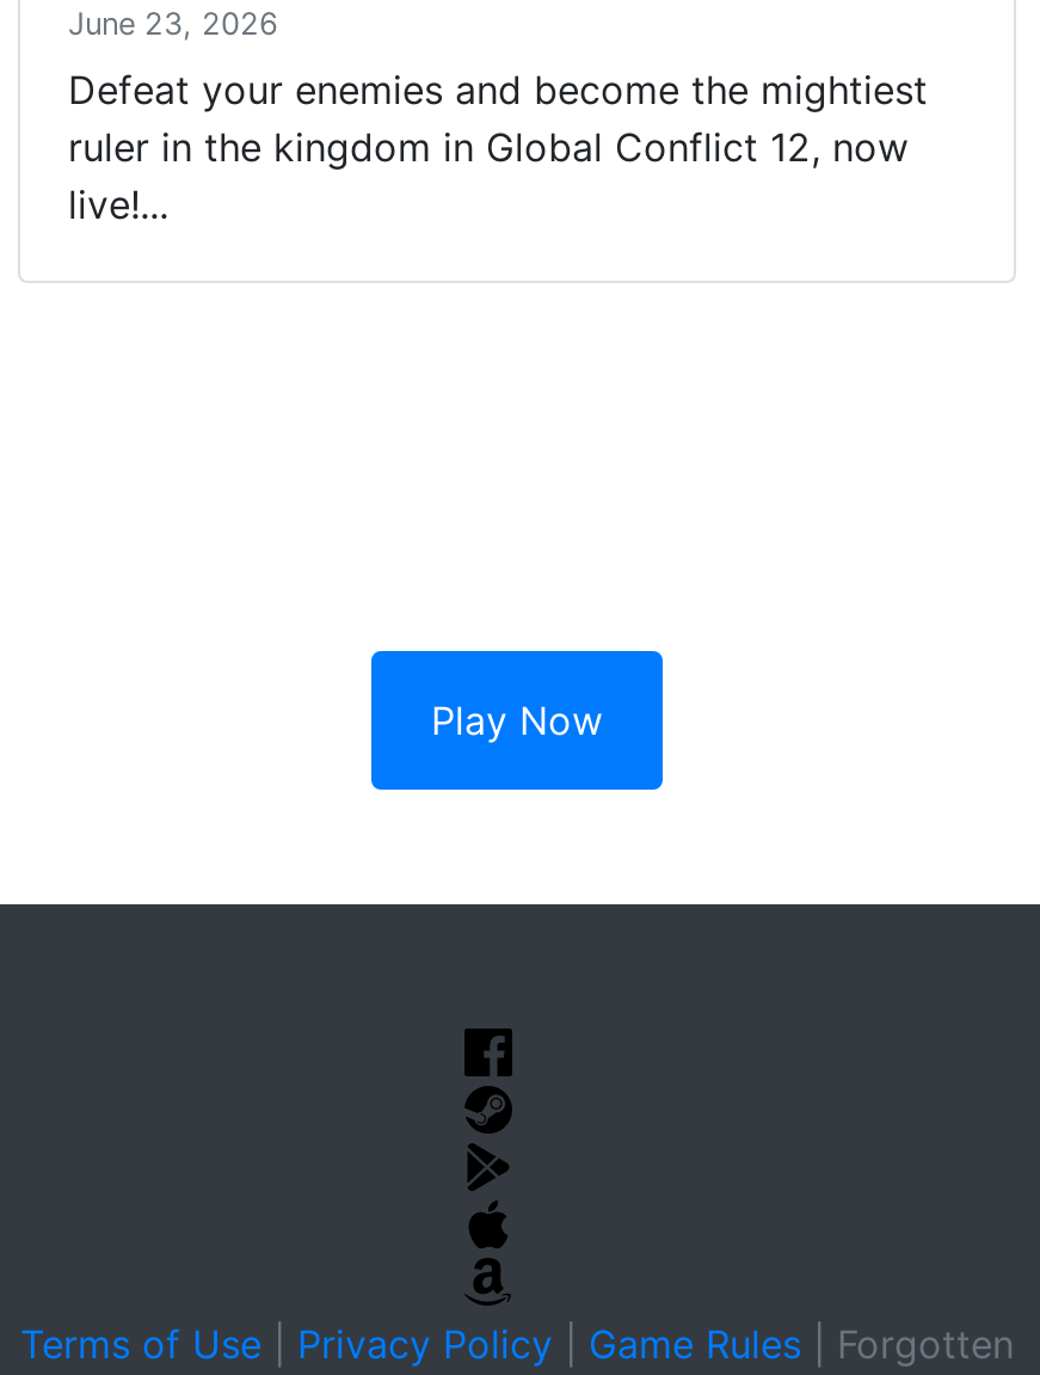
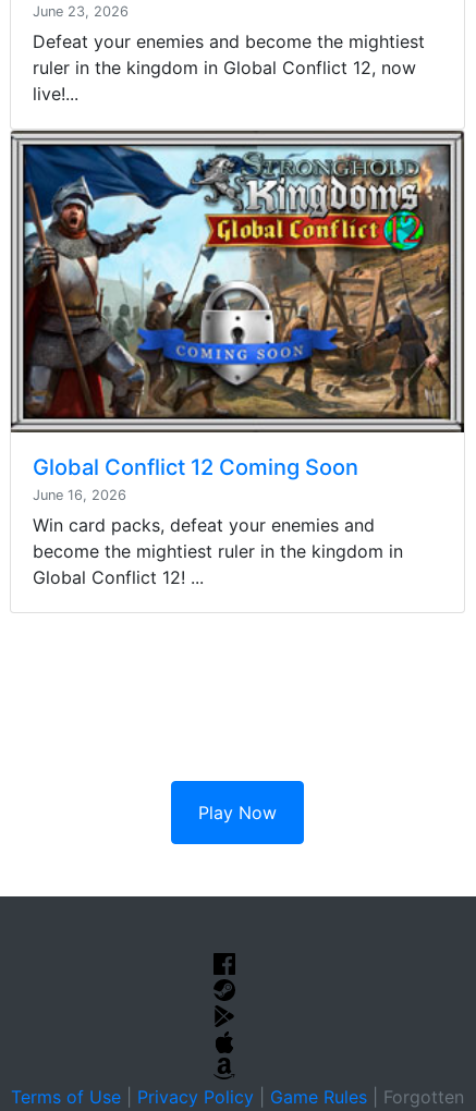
+ [image]
+ Global Conflict 12 Coming Soon
+ June 16, 2026
+ Win card packs, defeat your enemies and
+ become the mightiest ruler in the kingdom in
+ Global Conflict 12! ...
